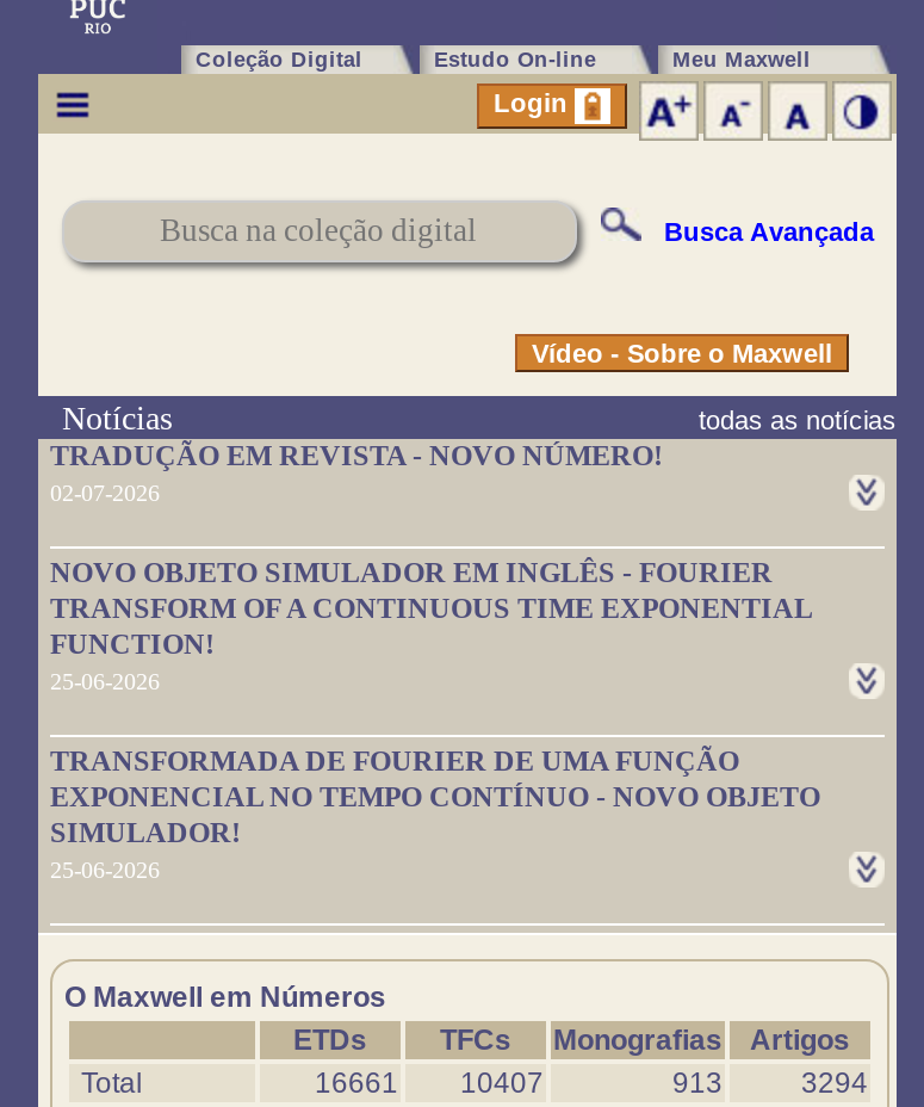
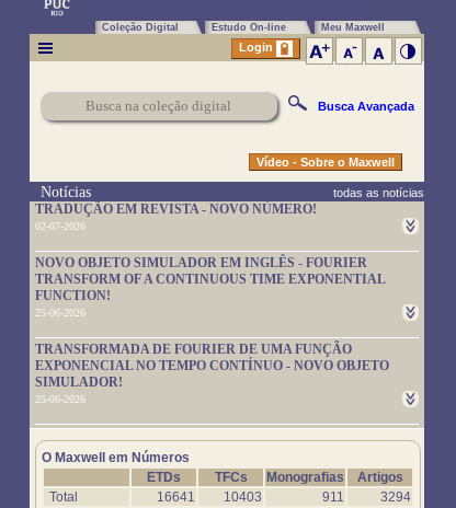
- 16661
+ 16641

- 10407
+ 10403

- 913
+ 911
